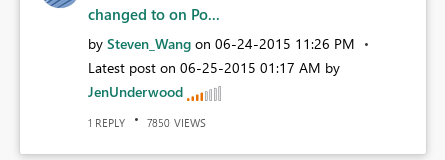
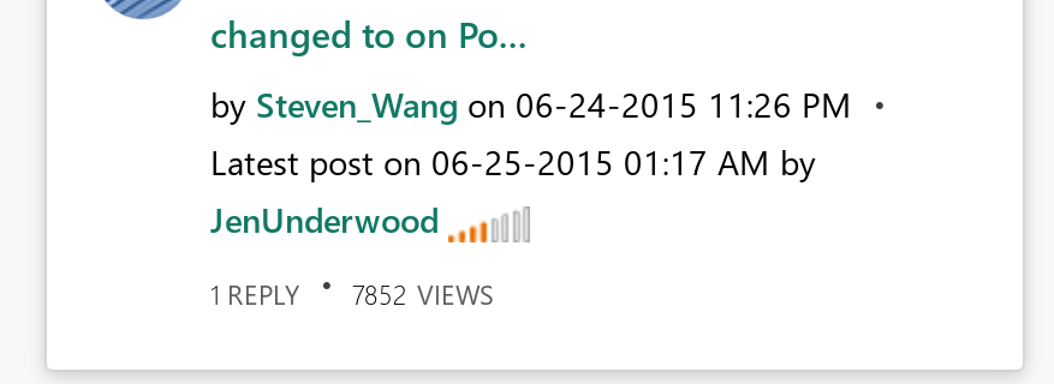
- 1 REPLY 7850 VIEWS
+ 1 REPLY 7852 VIEWS
